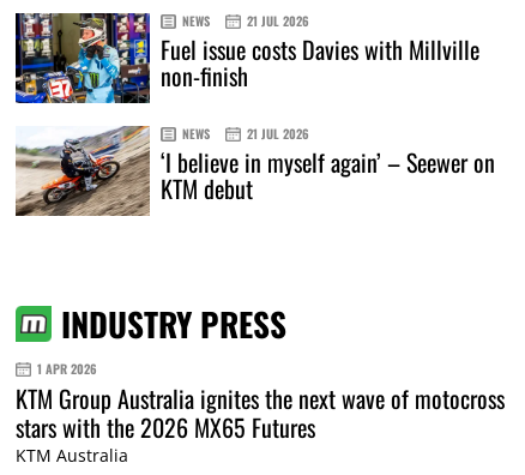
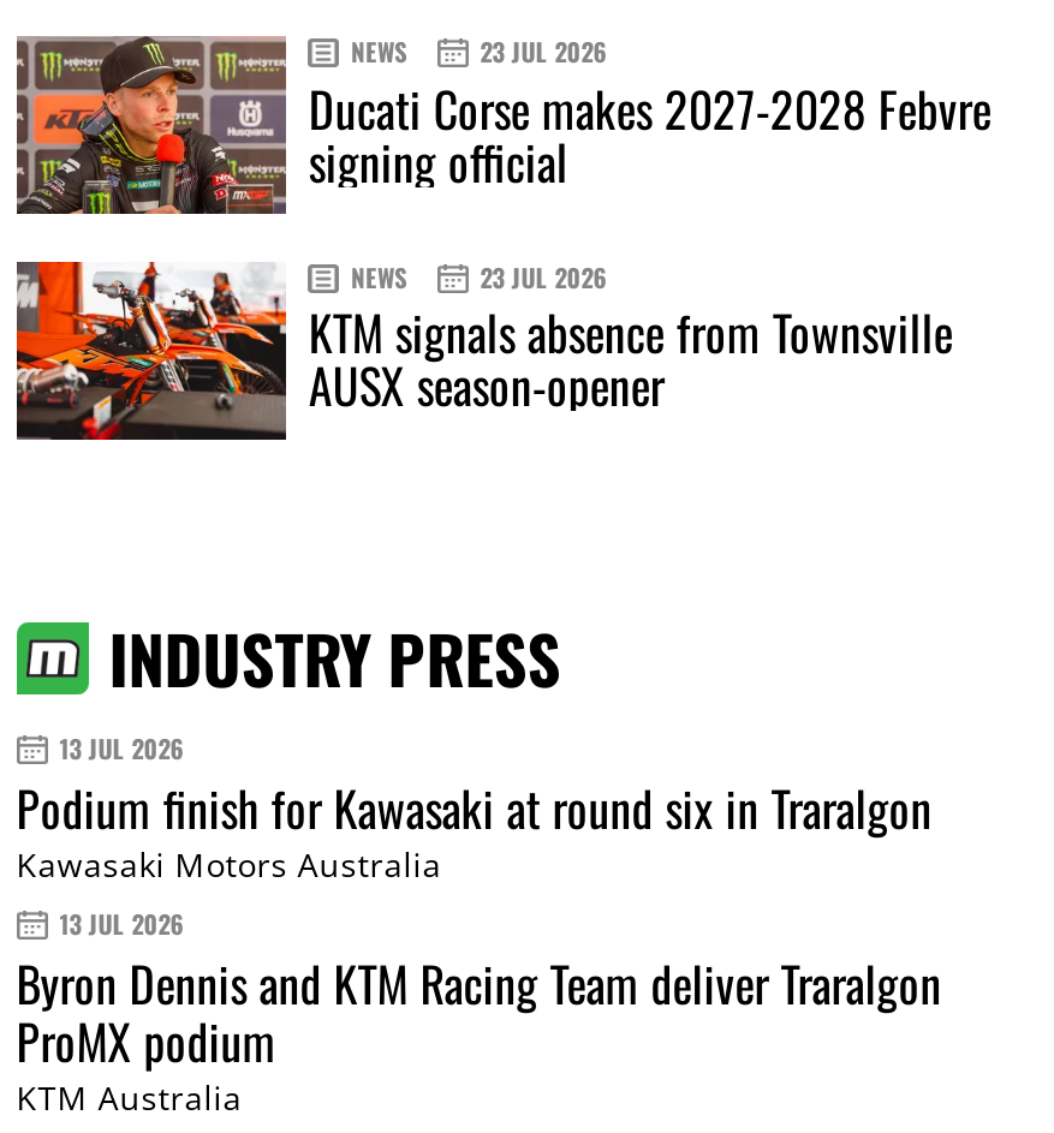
- [image]
- 21 JUL 2026
- Fuel issue costs Davies with Millville
- non-finish
+ [image]
+ 23 JUL 2026
+ Ducati Corse makes 2027-2028 Febvre
+ signing official

- [image]
- 21 JUL 2026
- ‘I believe in myself again’ – Seewer on
- KTM debut
+ [image]
+ 23 JUL 2026
+ KTM signals absence from Townsville
+ AUSX season-opener

- 1 APR 2026
- KTM Group Australia ignites the next wave of motocross
- stars with the 2026 MX65 Futures
+ 13 JUL 2026
+ Podium finish for Kawasaki at round six in Traralgon
+ Kawasaki Motors Australia
+ 13 JUL 2026
+ Byron Dennis and KTM Racing Team deliver Traralgon
+ ProMX podium
